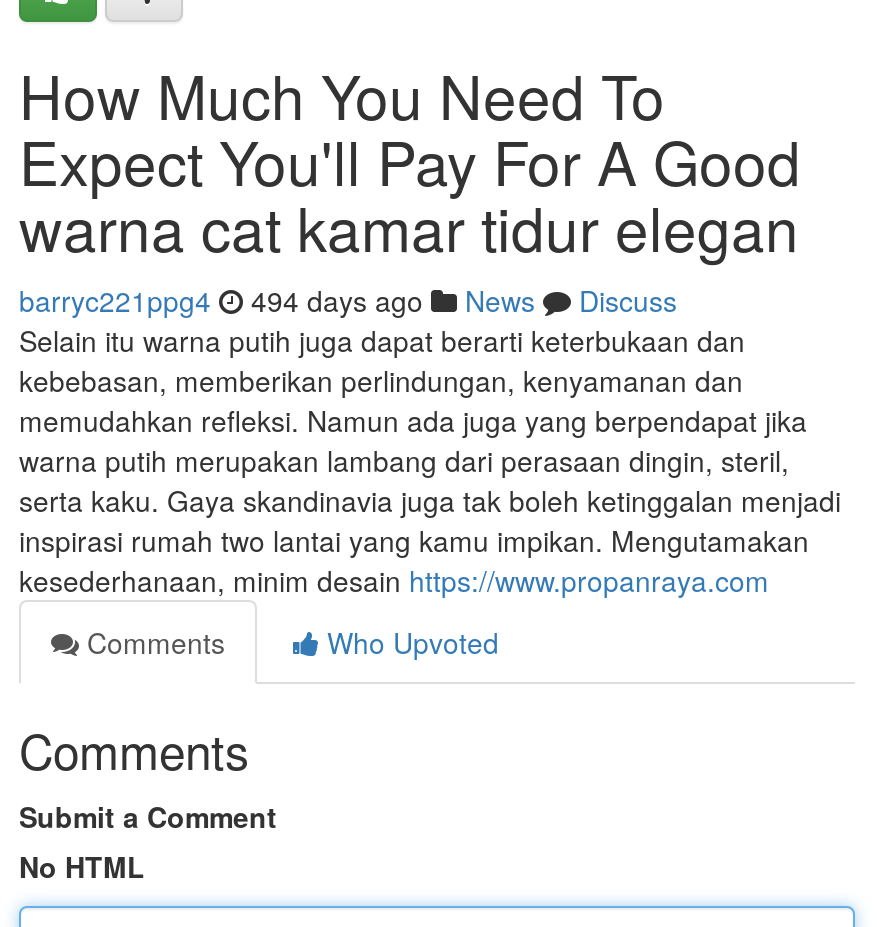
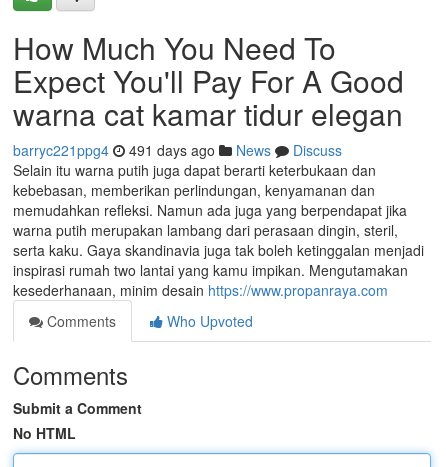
- barryc221ppg4 494 days ago News Discuss
+ barryc221ppg4 491 days ago News Discuss
